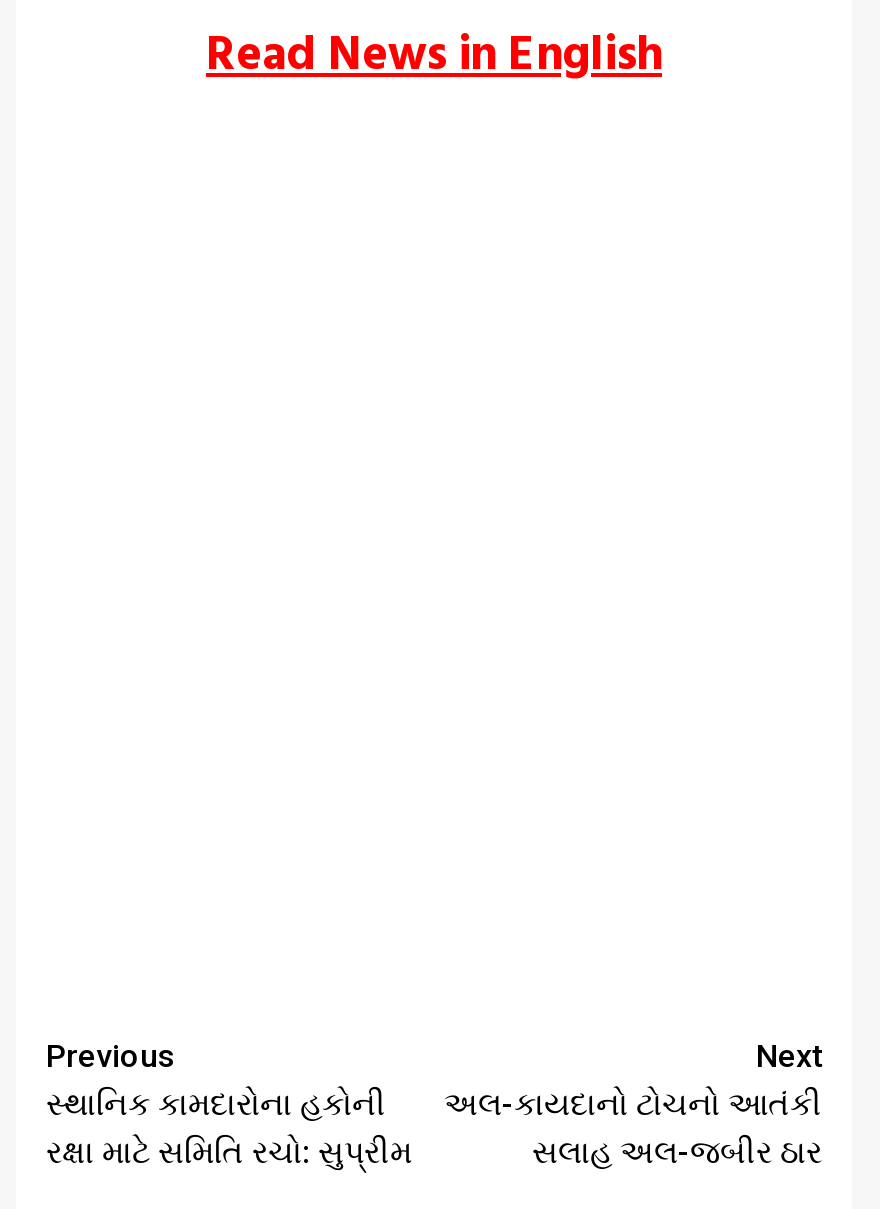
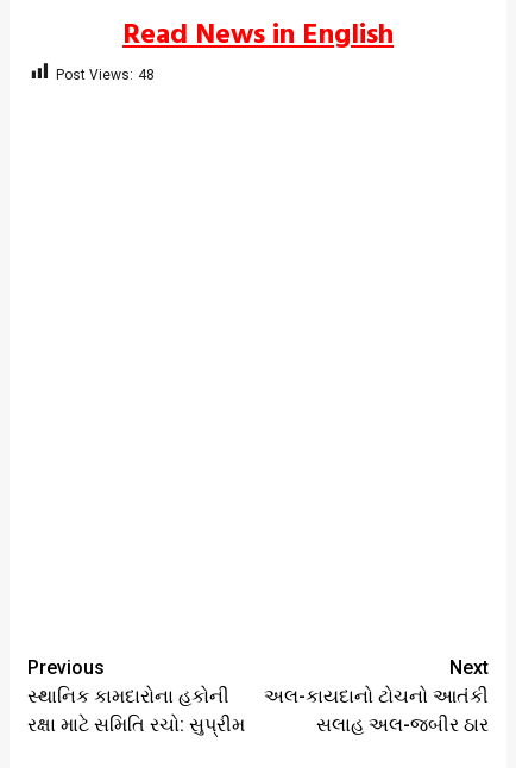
+ Post Views: 48
